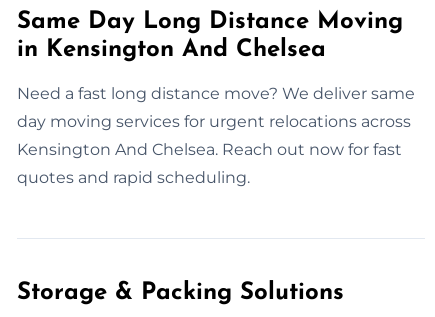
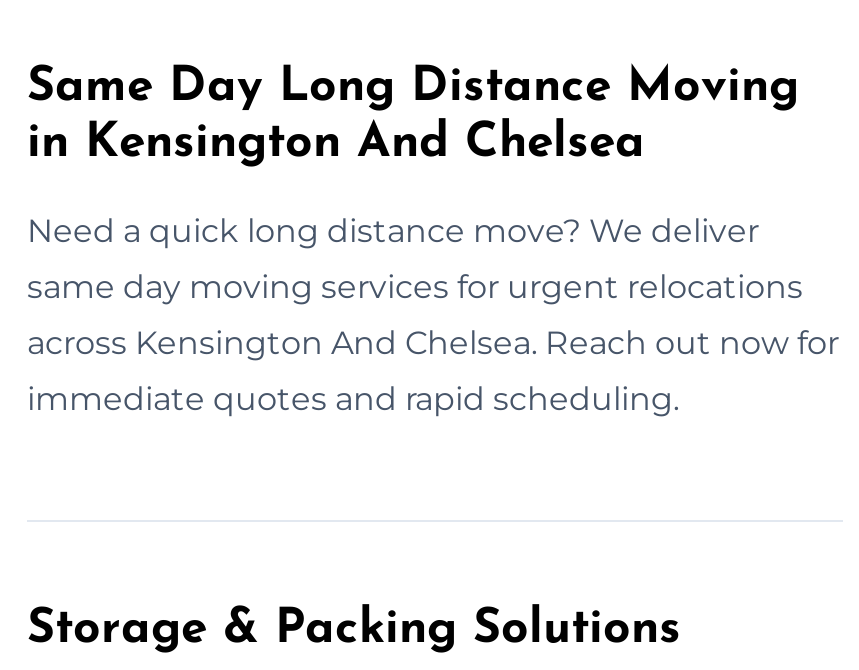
- Need a fast long distance move? We deliver same
+ Need a quick long distance move? We deliver

- day moving services for urgent relocations across
+ same day moving services for urgent relocations

- Kensington And Chelsea. Reach out now for fast
+ across Kensington And Chelsea. Reach out now for

- quotes and rapid scheduling.
+ immediate quotes and rapid scheduling.
